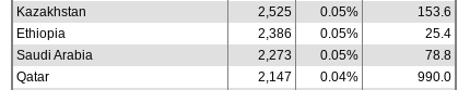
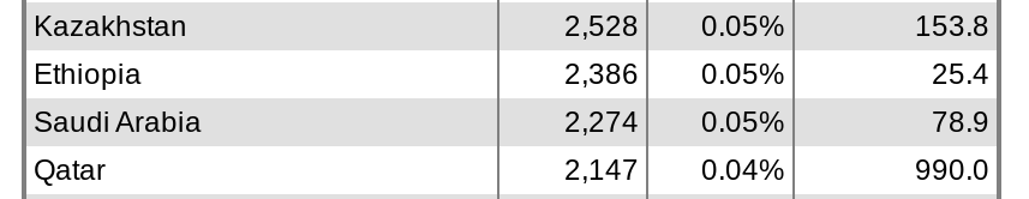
- 2,525 0.05%
+ 2,528 0.05%

- 153.6
+ 153.8

- 2,273 0.05%
+ 2,274 0.05%

- 78.8
+ 78.9
